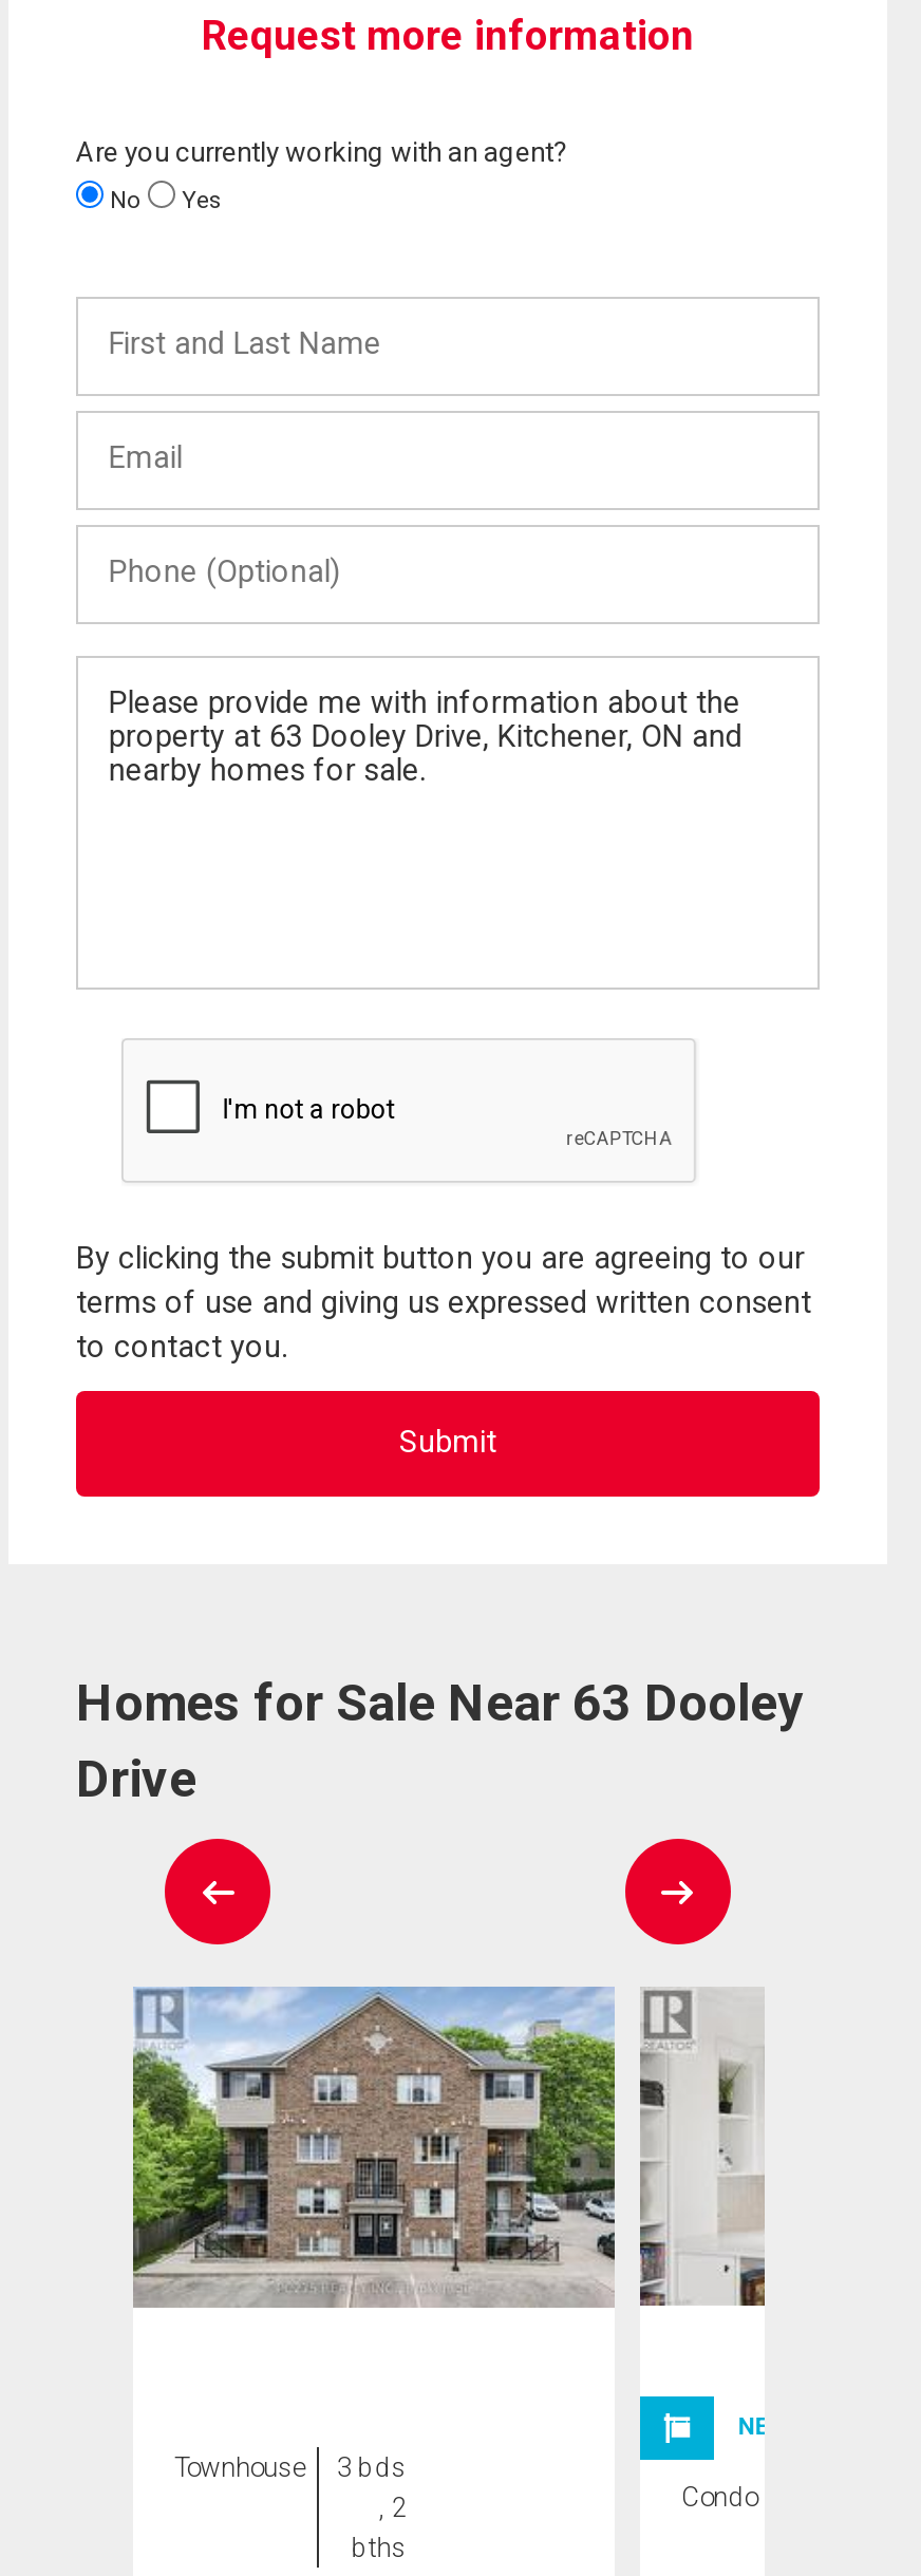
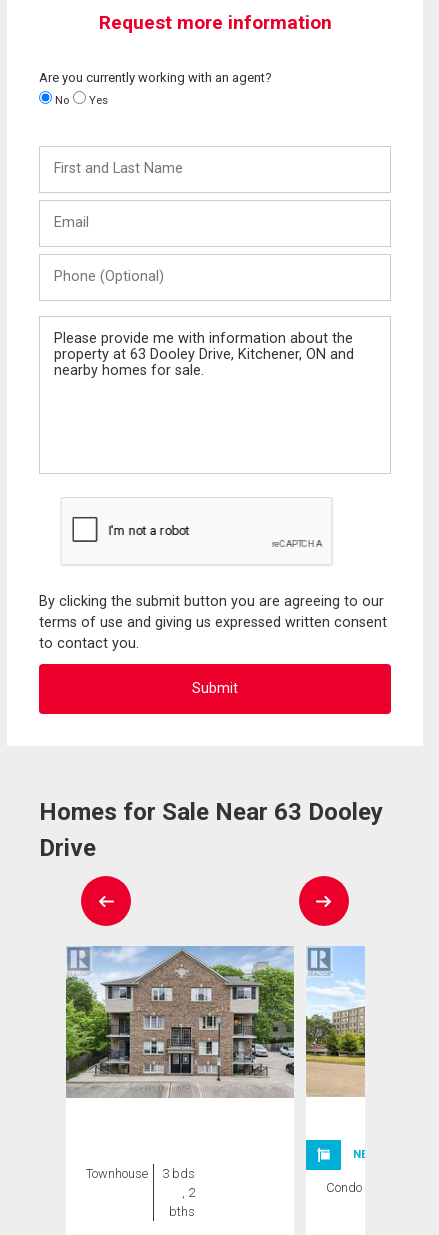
- [image]
+ [image]
